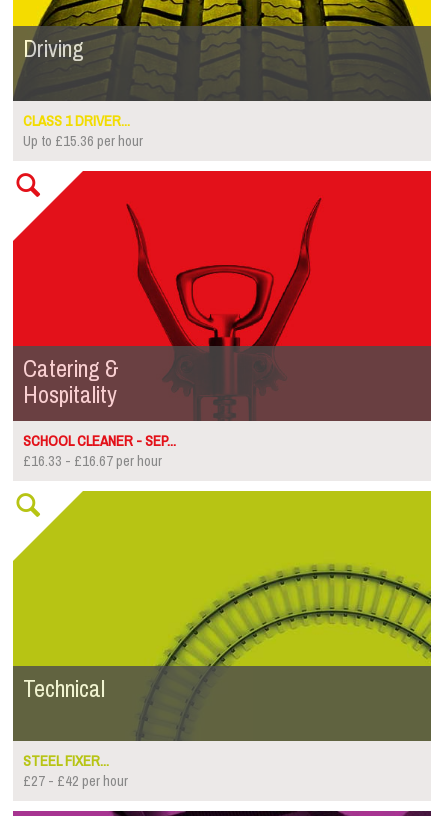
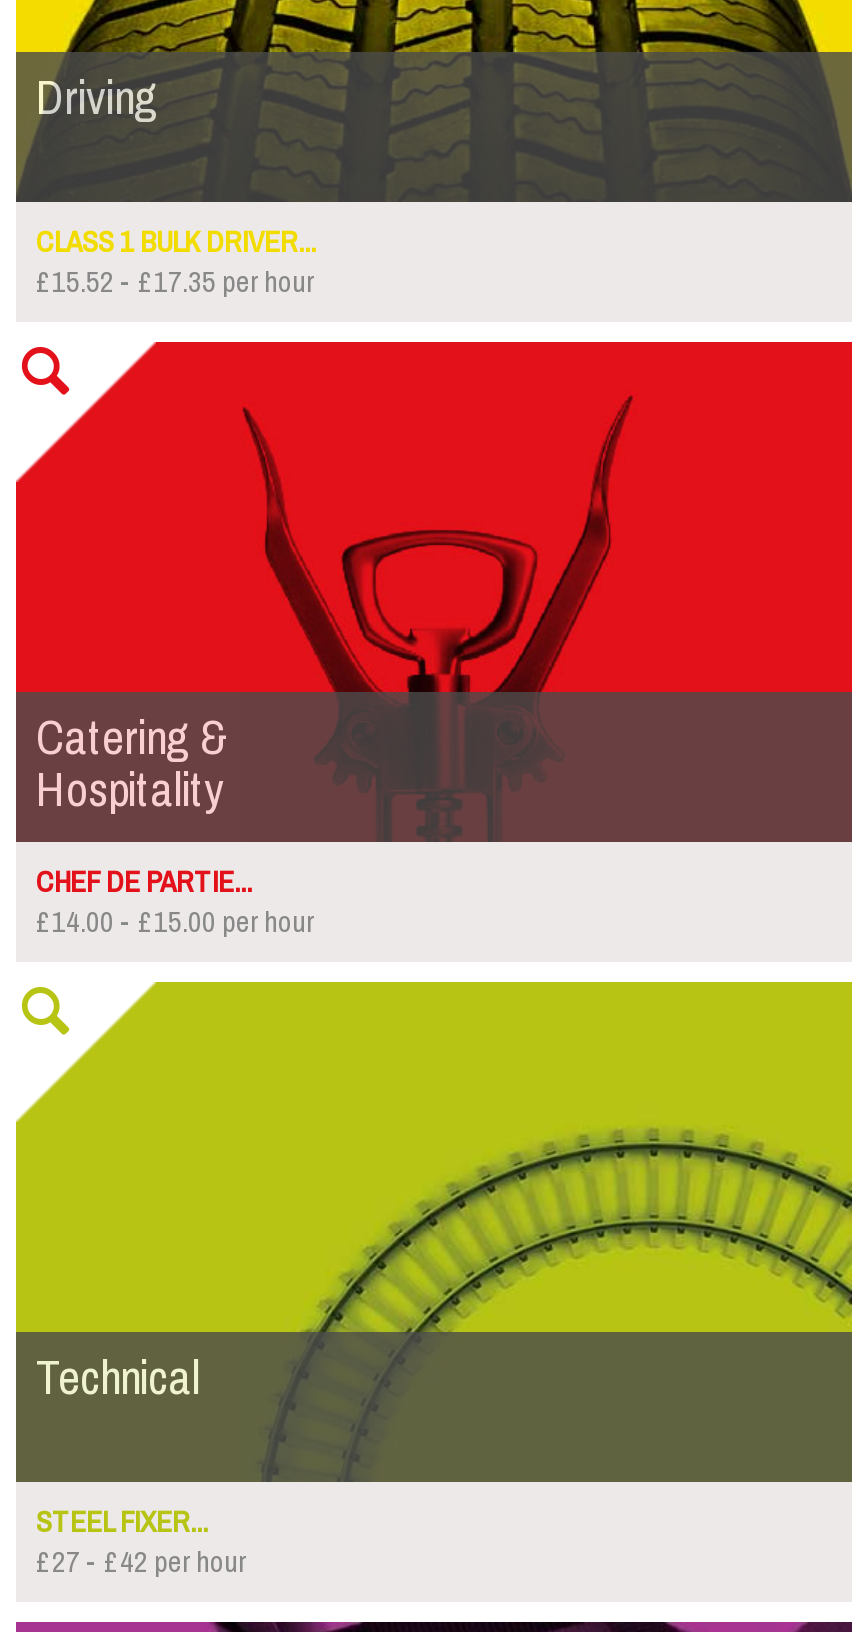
- CLASS 1 DRIVER...
- Up to £15.36 per hour
+ CLASS 1 BULK DRIVER...
+ £15.52 - £17.35 per hour

- SCHOOL CLEANER - SEP...
- £16.33 - £16.67 per hour
+ CHEF DE PARTIE...
+ £14.00 - £15.00 per hour
